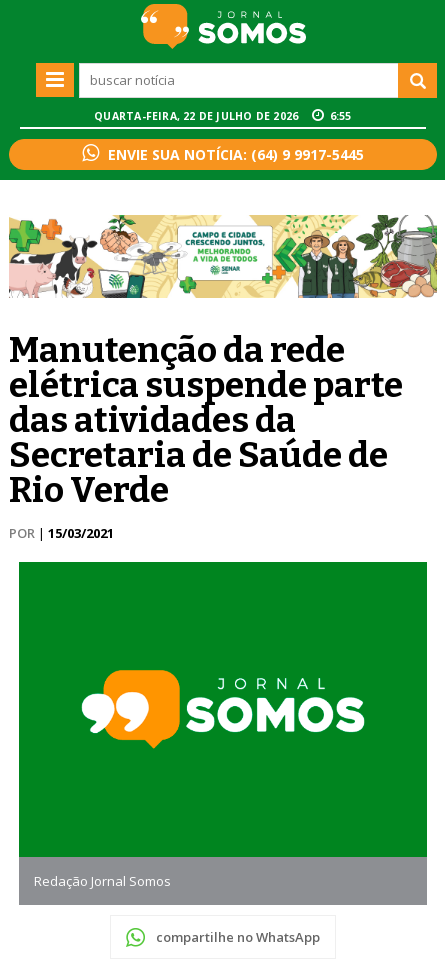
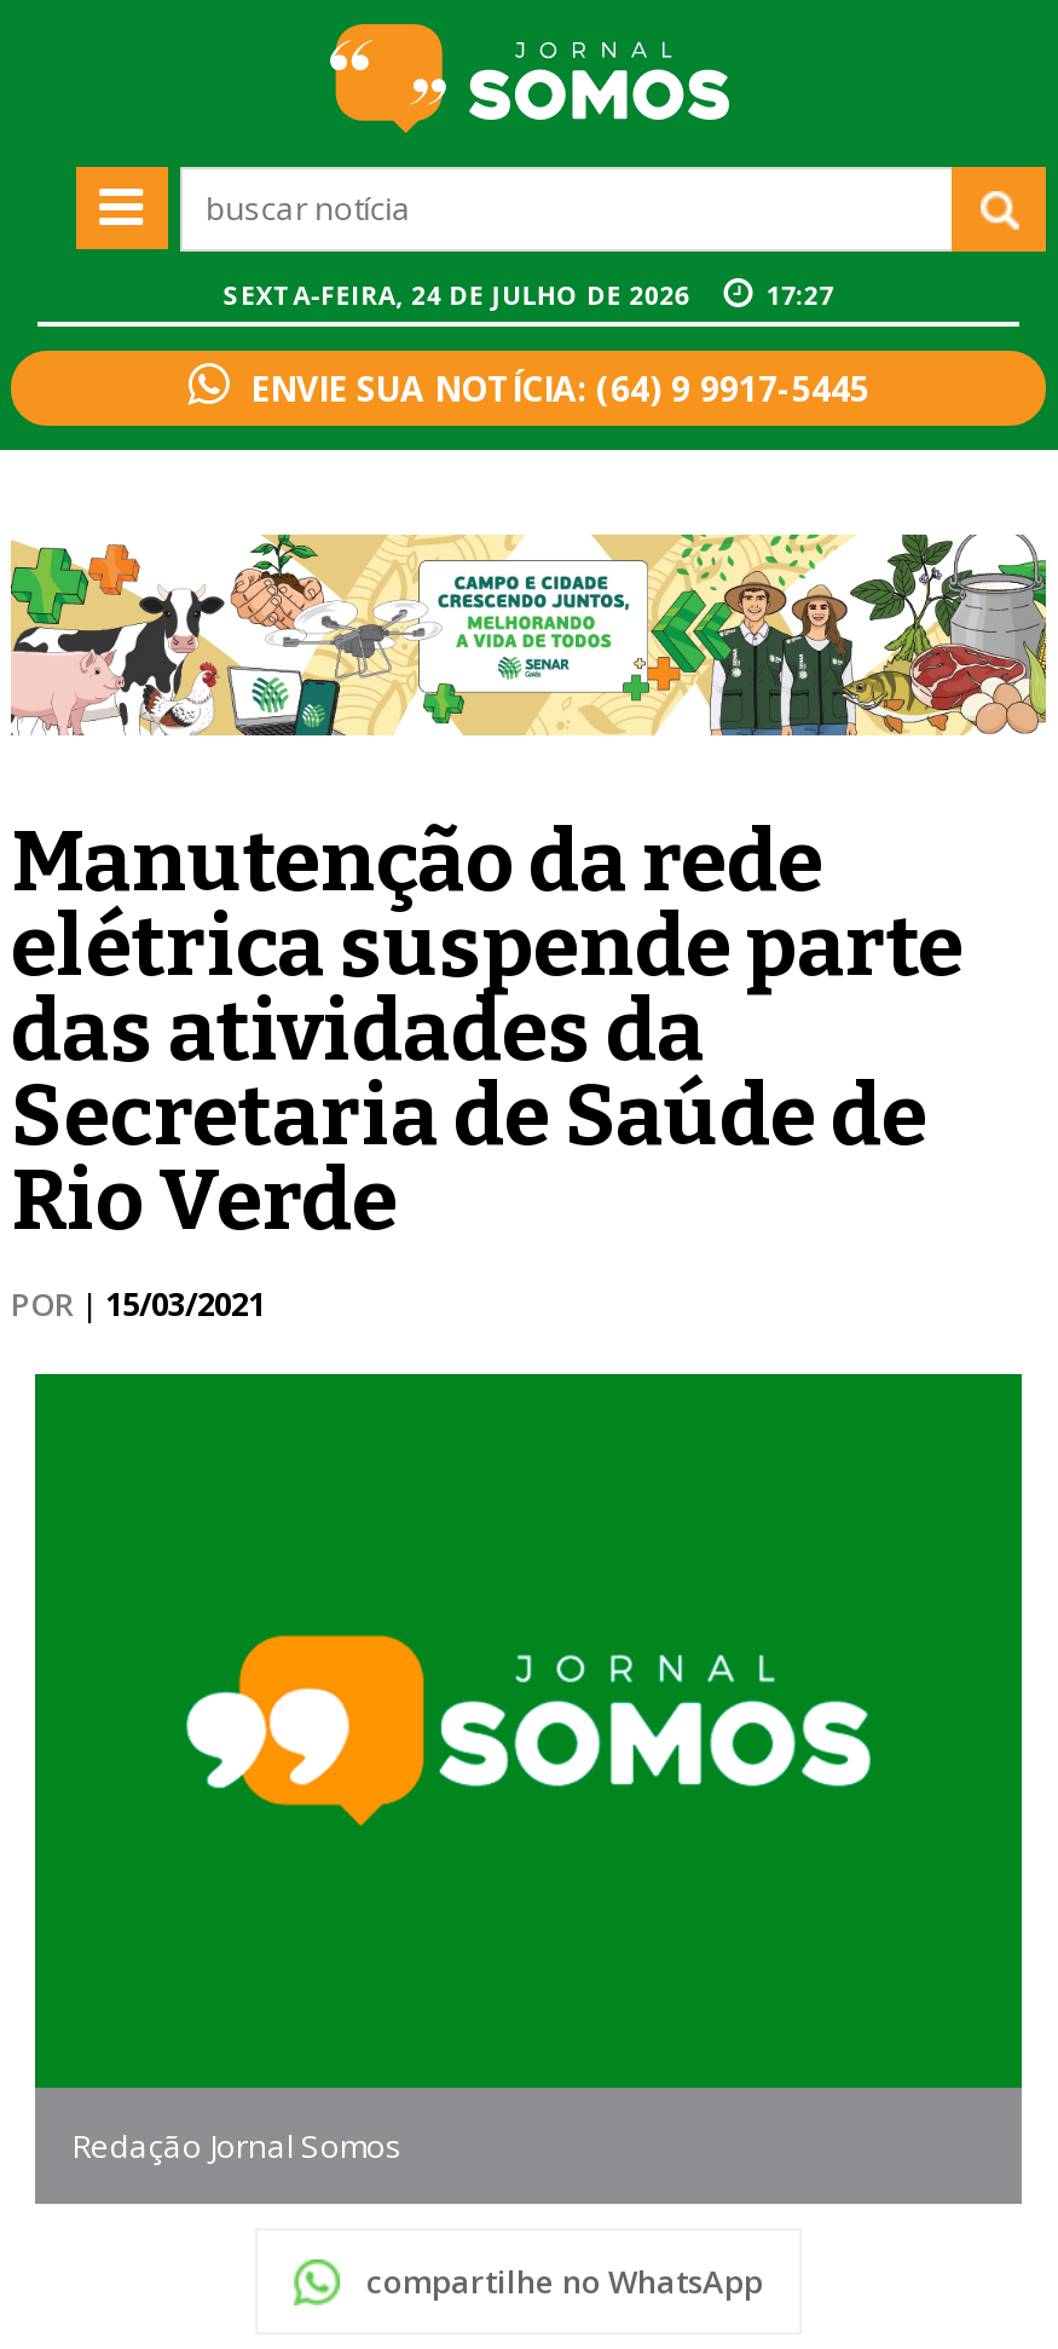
- QUARTA-FEIRA, 22 DE JULHO DE 2026
+ SEXTA-FEIRA, 24 DE JULHO DE 2026

- 6:55
+ 17:27
